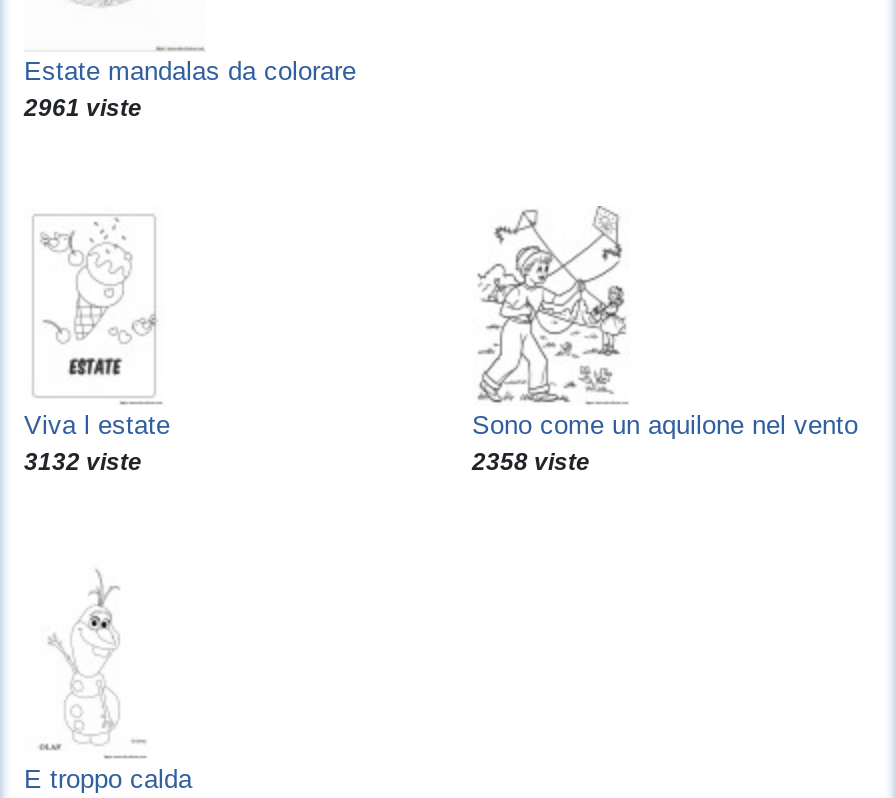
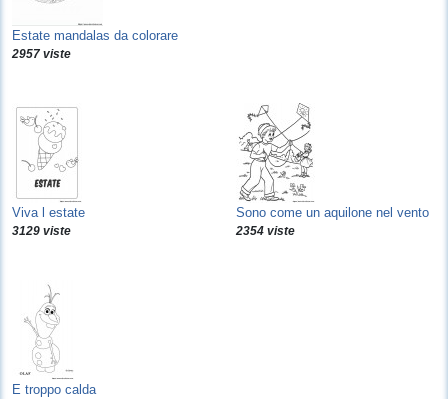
- 2961 viste
+ 2957 viste

- 3132 viste
+ 3129 viste

- 2358 viste
+ 2354 viste
